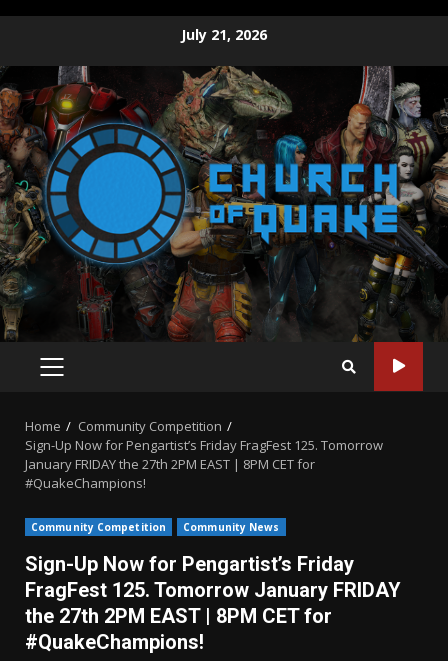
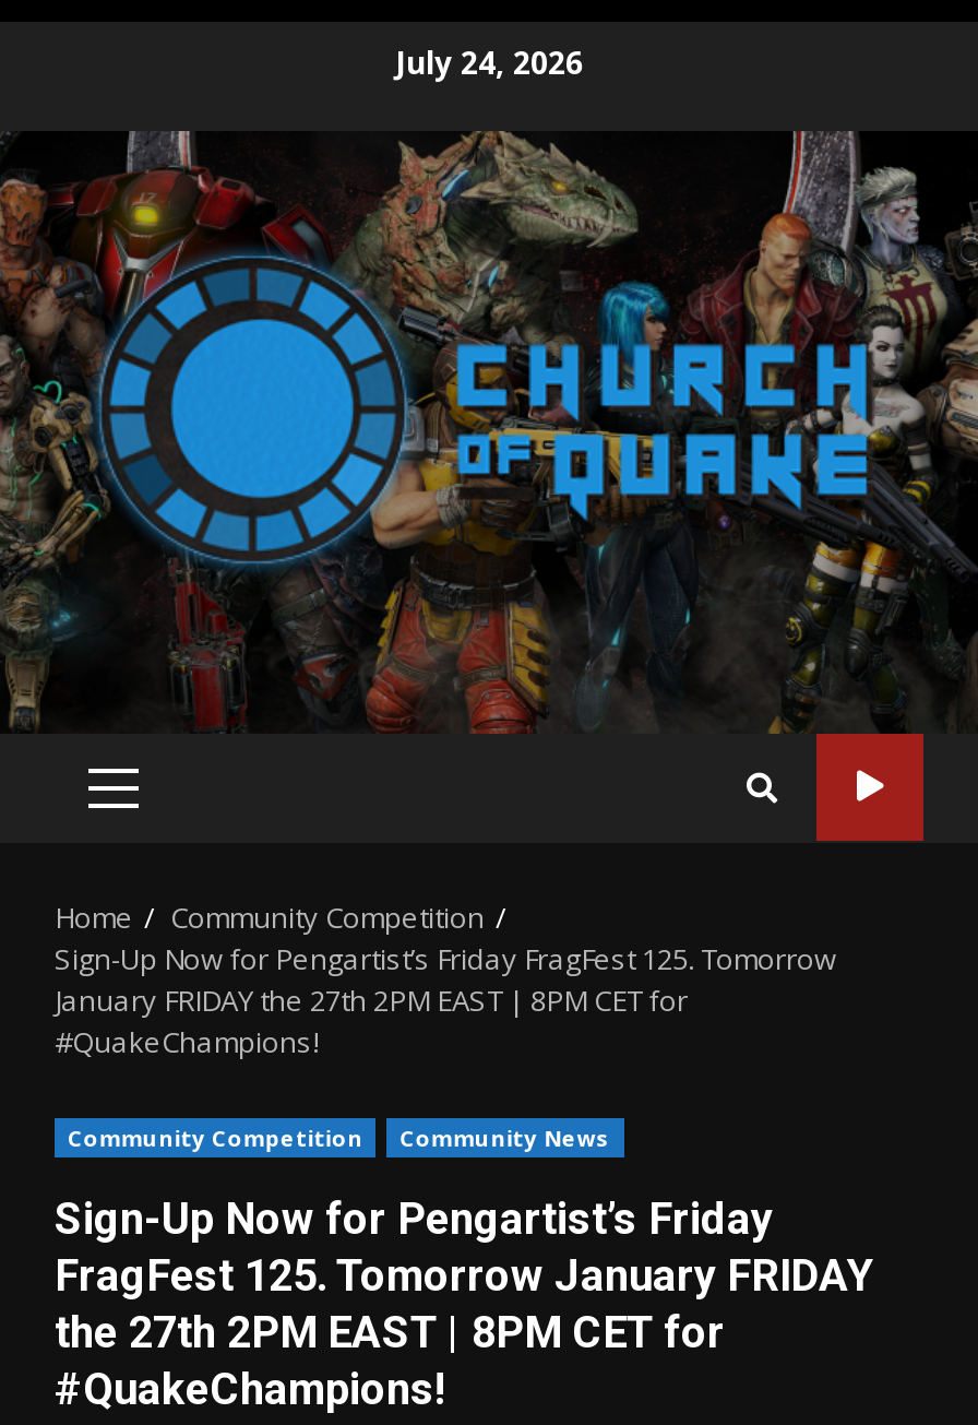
- July 21, 2026
+ July 24, 2026
